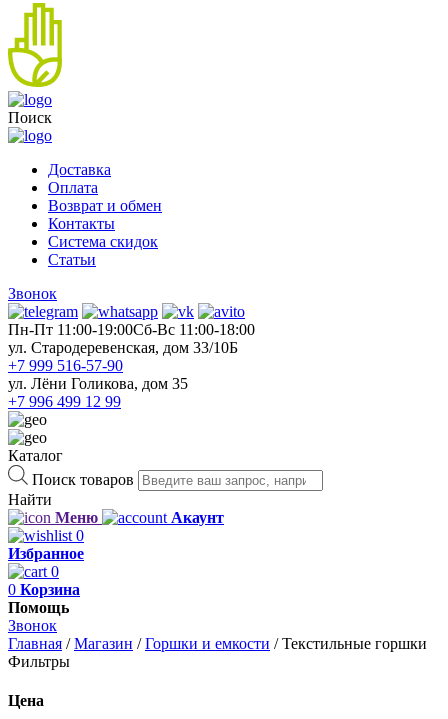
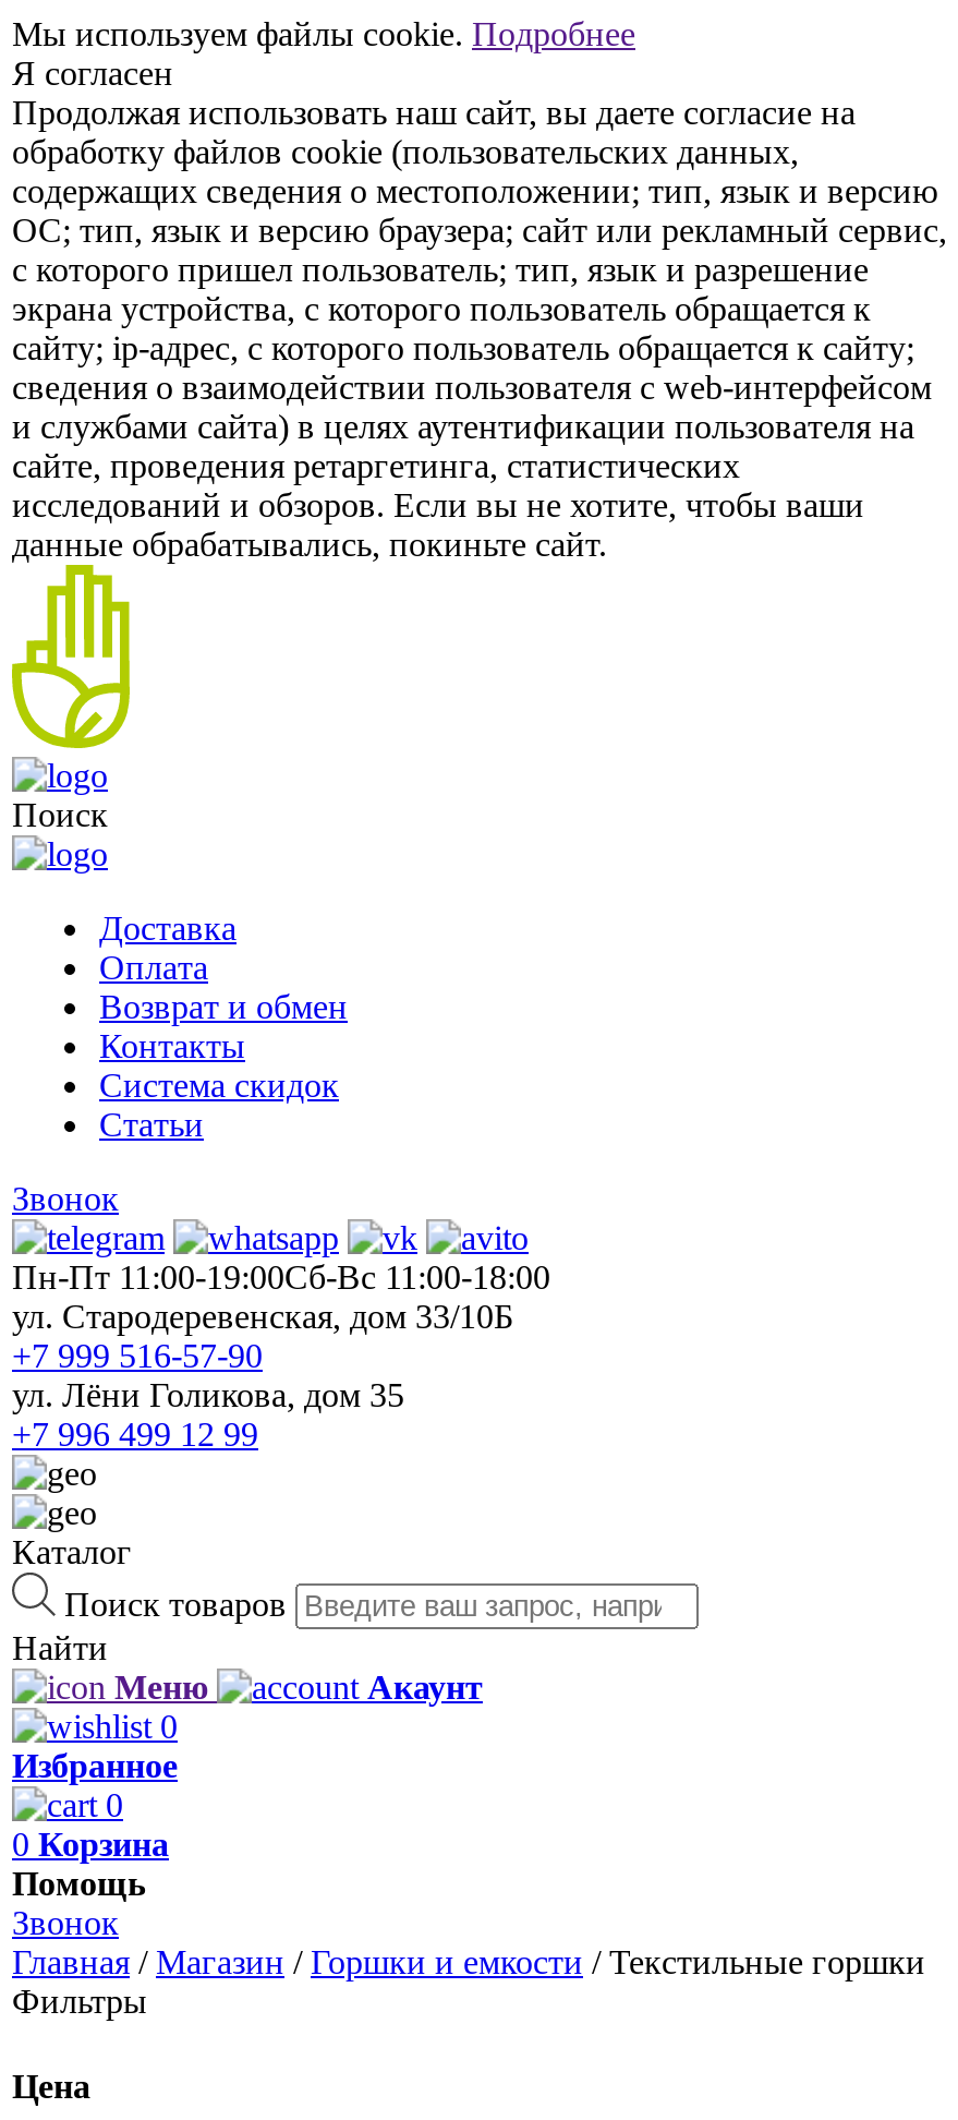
+ Мы используем файлы cookie. Подробнее
+ Я согласен
+ Продолжая использовать наш сайт, вы даете согласие на
+ обработку файлов cookie (пользовательских данных,
+ содержащих сведения о местоположении; тип, язык и версию
+ ОС; тип, язык и версию браузера; сайт или рекламный сервис,
+ с которого пришел пользователь; тип, язык и разрешение
+ экрана устройства, с которого пользователь обращается к
+ сайту; ip-адрес, с которого пользователь обращается к сайту;
+ сведения о взаимодействии пользователя с web-интерфейсом
+ и службами сайта) в целях аутентификации пользователя на
+ сайте, проведения ретаргетинга, статистических
+ исследований и обзоров. Если вы не хотите, чтобы ваши
+ данные обрабатывались, покиньте сайт.
